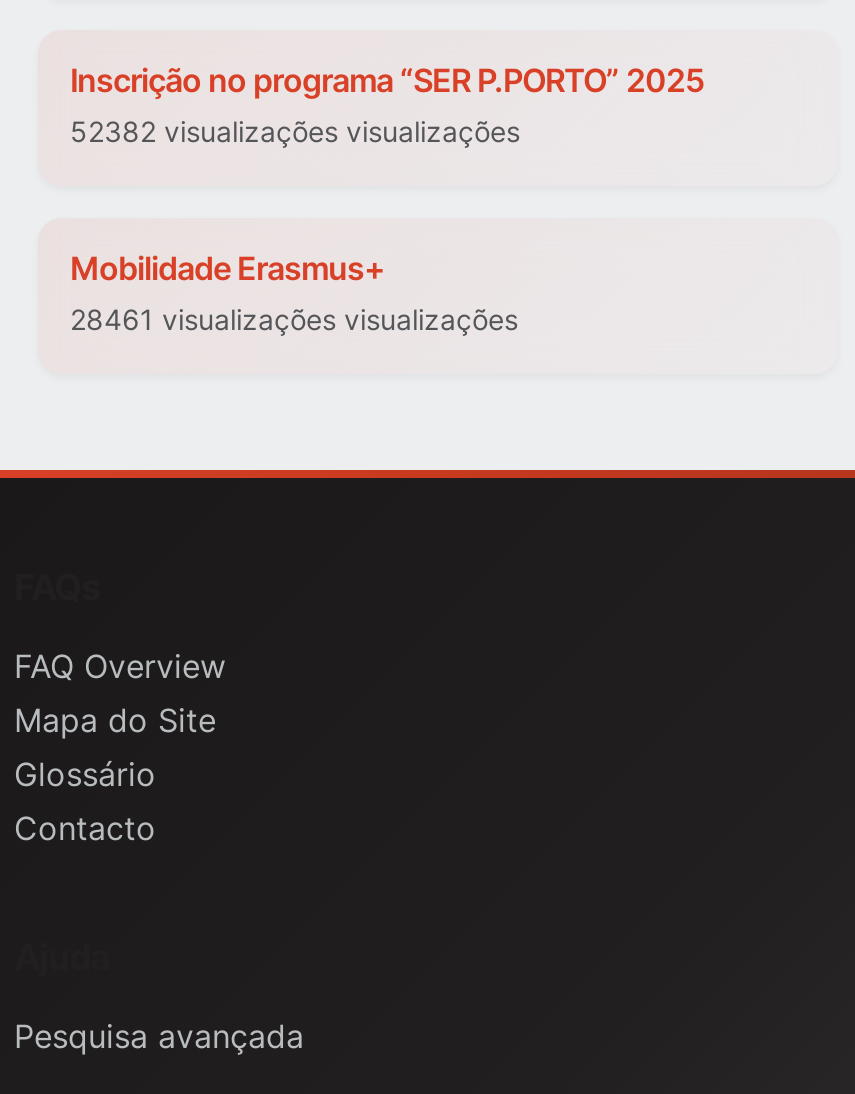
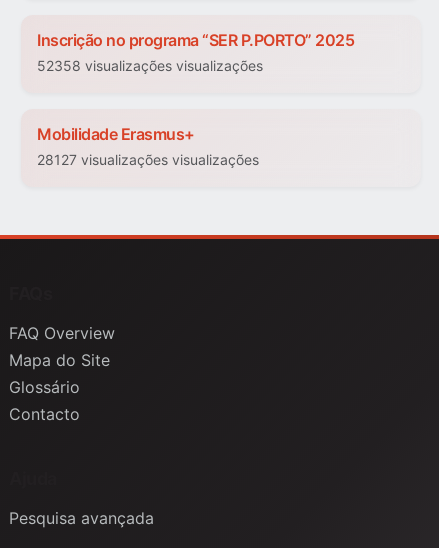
- 52382 visualizações visualizações
+ 52358 visualizações visualizações

- 28461 visualizações visualizações
+ 28127 visualizações visualizações
